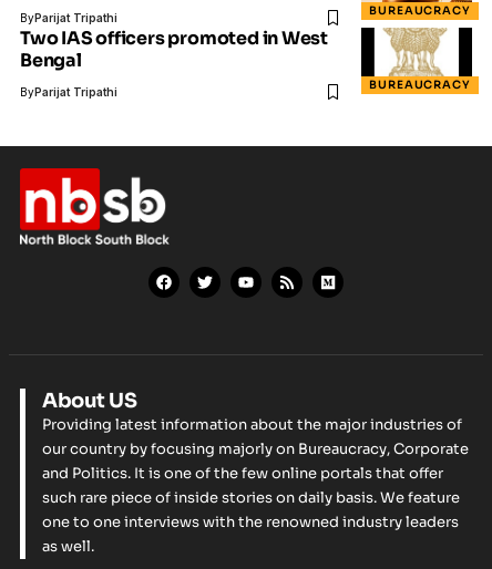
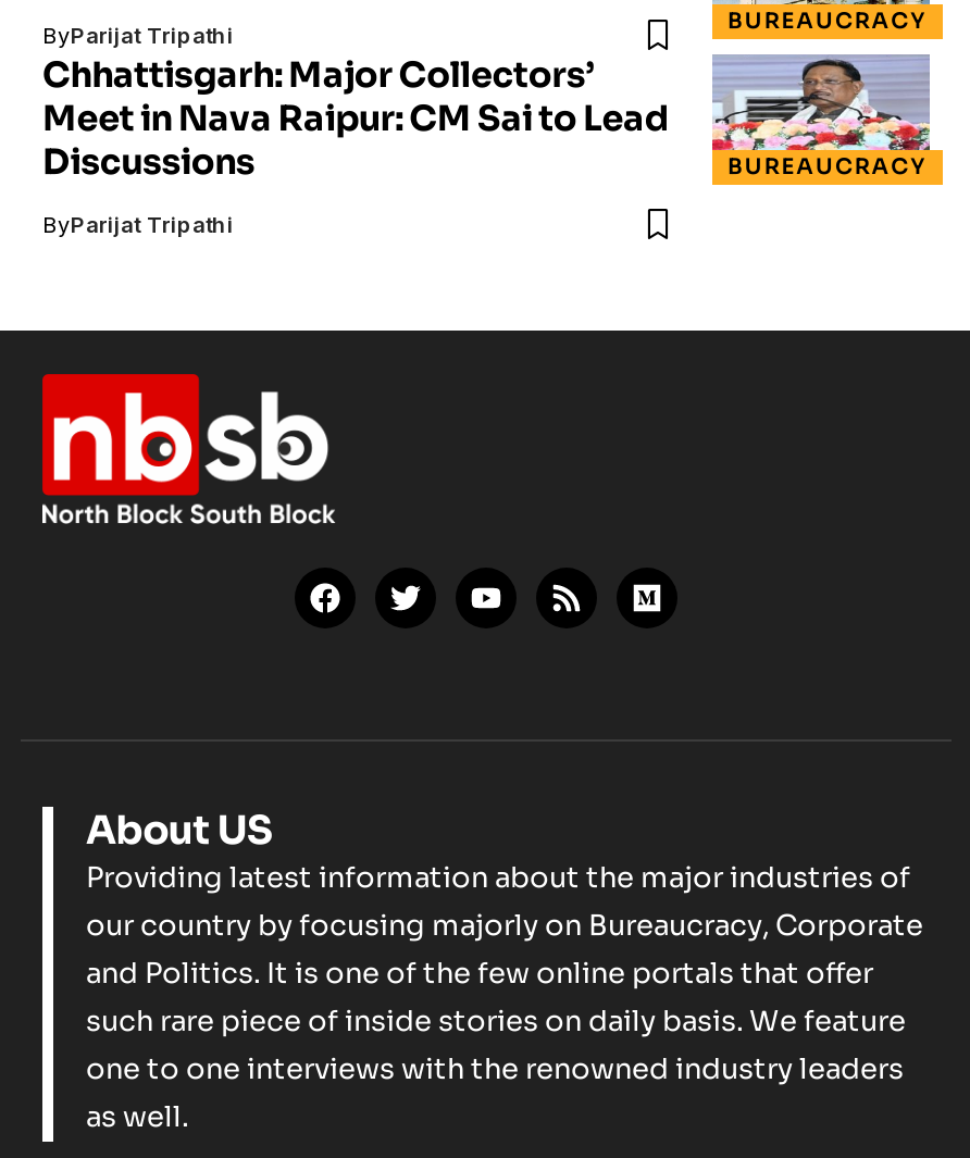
- [image]
- Two IAS officers promoted in West
- Bengal
+ [image]
+ Chhattisgarh: Major Collectors’
+ Meet in Nava Raipur: CM Sai to Lead
+ Discussions
